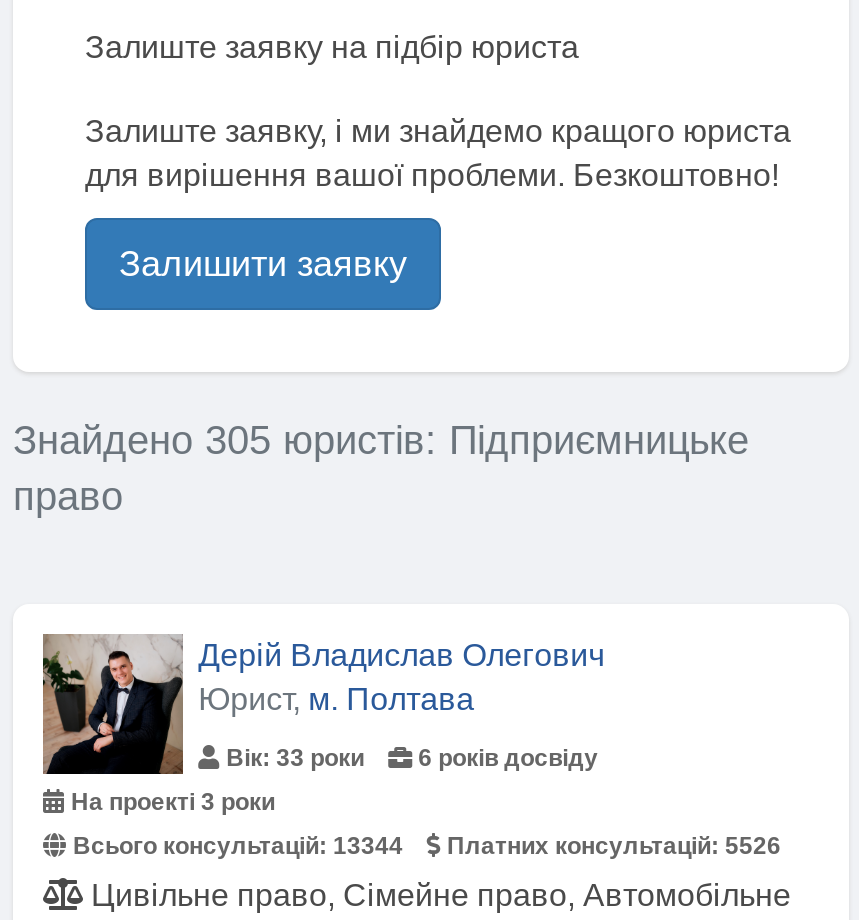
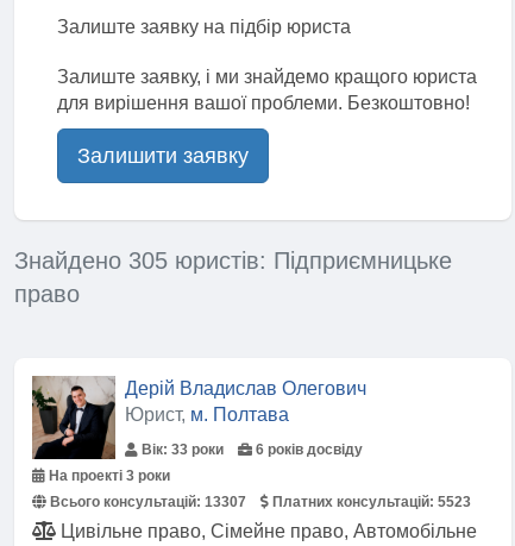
- Всього консультацій: 13344
+ Всього консультацій: 13307

- Платних консультацій: 5526
+ Платних консультацій: 5523
